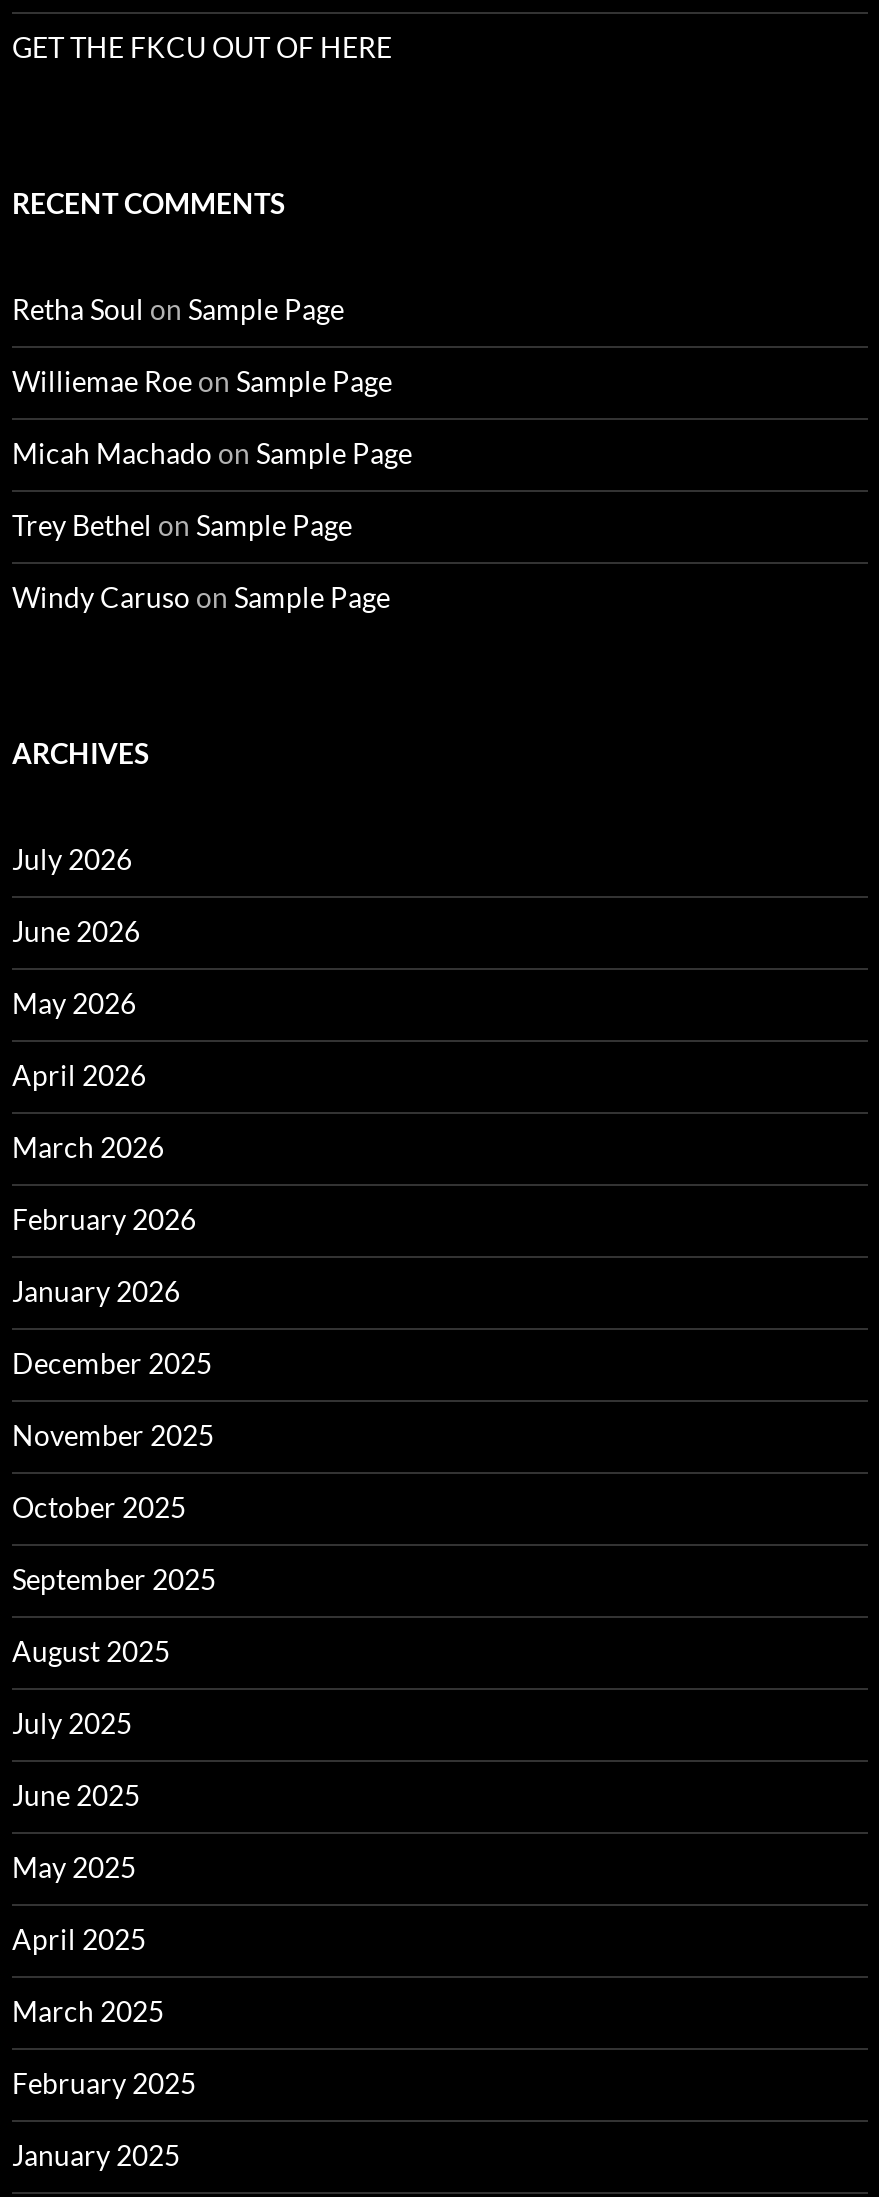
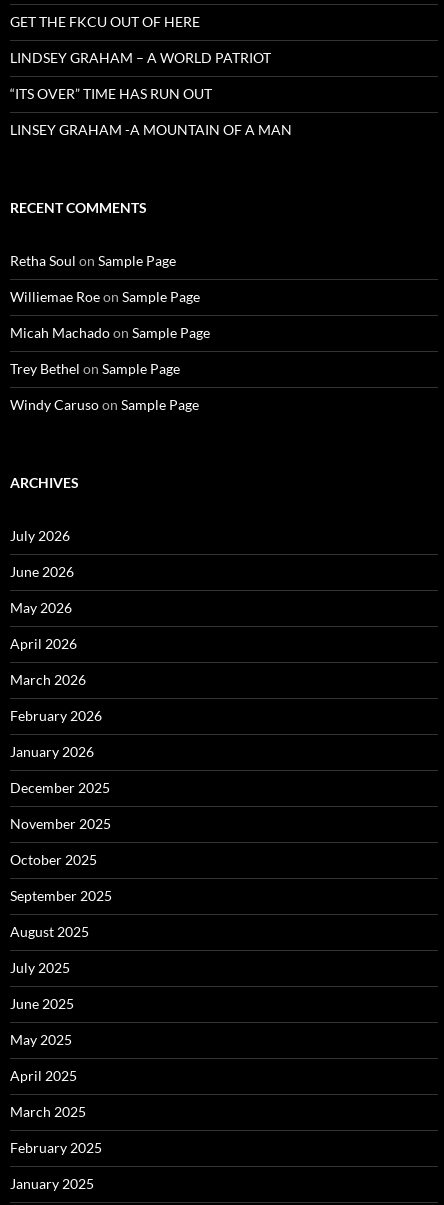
+ LINDSEY GRAHAM – A WORLD PATRIOT
+ “ITS OVER” TIME HAS RUN OUT
+ LINSEY GRAHAM -A MOUNTAIN OF A MAN
